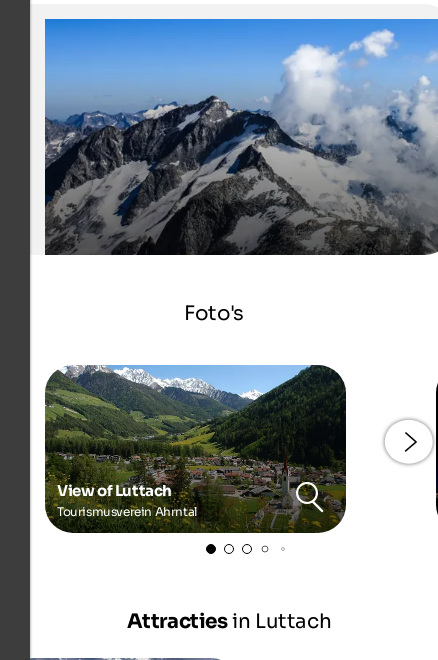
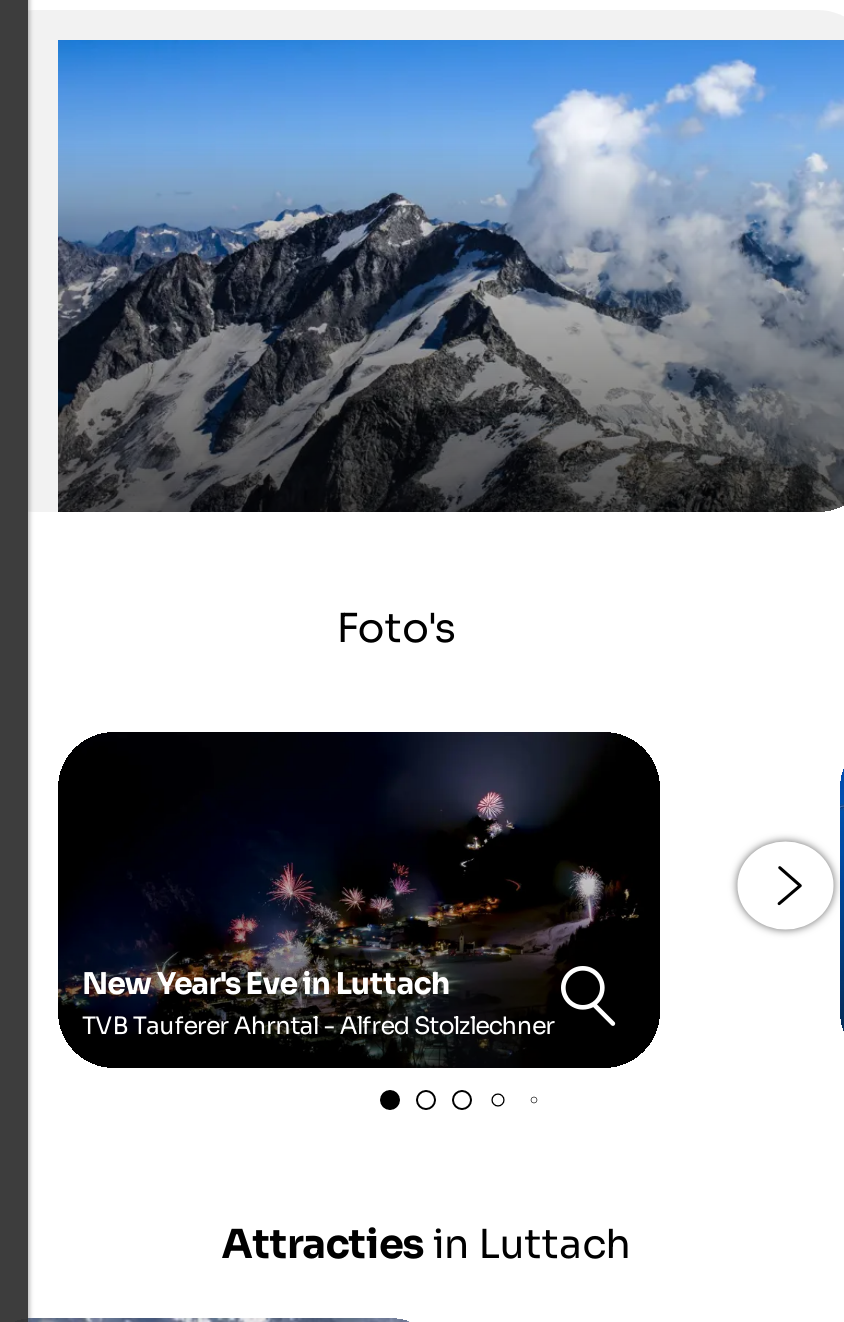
- [image]
- View of Luttach
- Tourismusverein Ahrntal
+ [image]
+ New Year's Eve in Luttach
+ TVB Tauferer Ahrntal - Alfred Stolzlechner
